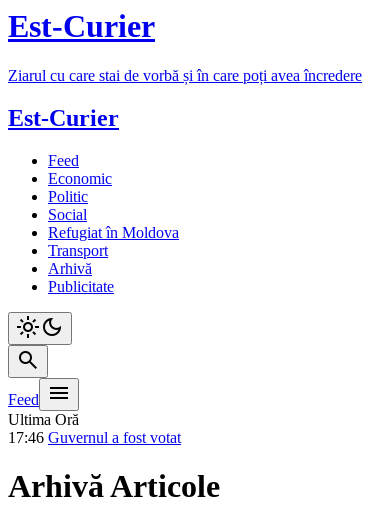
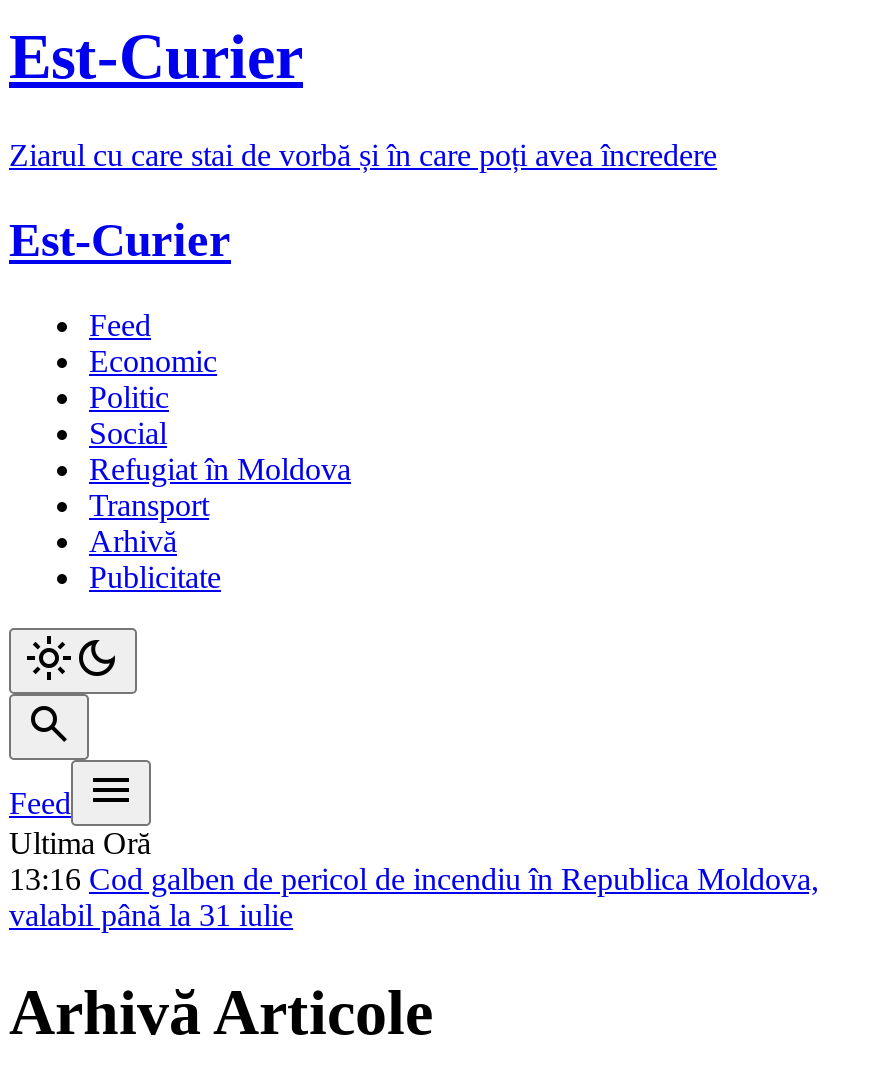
- 17:46 Guvernul a fost votat
+ 13:16 Cod galben de pericol de incendiu în Republica Moldova,
+ valabil până la 31 iulie
